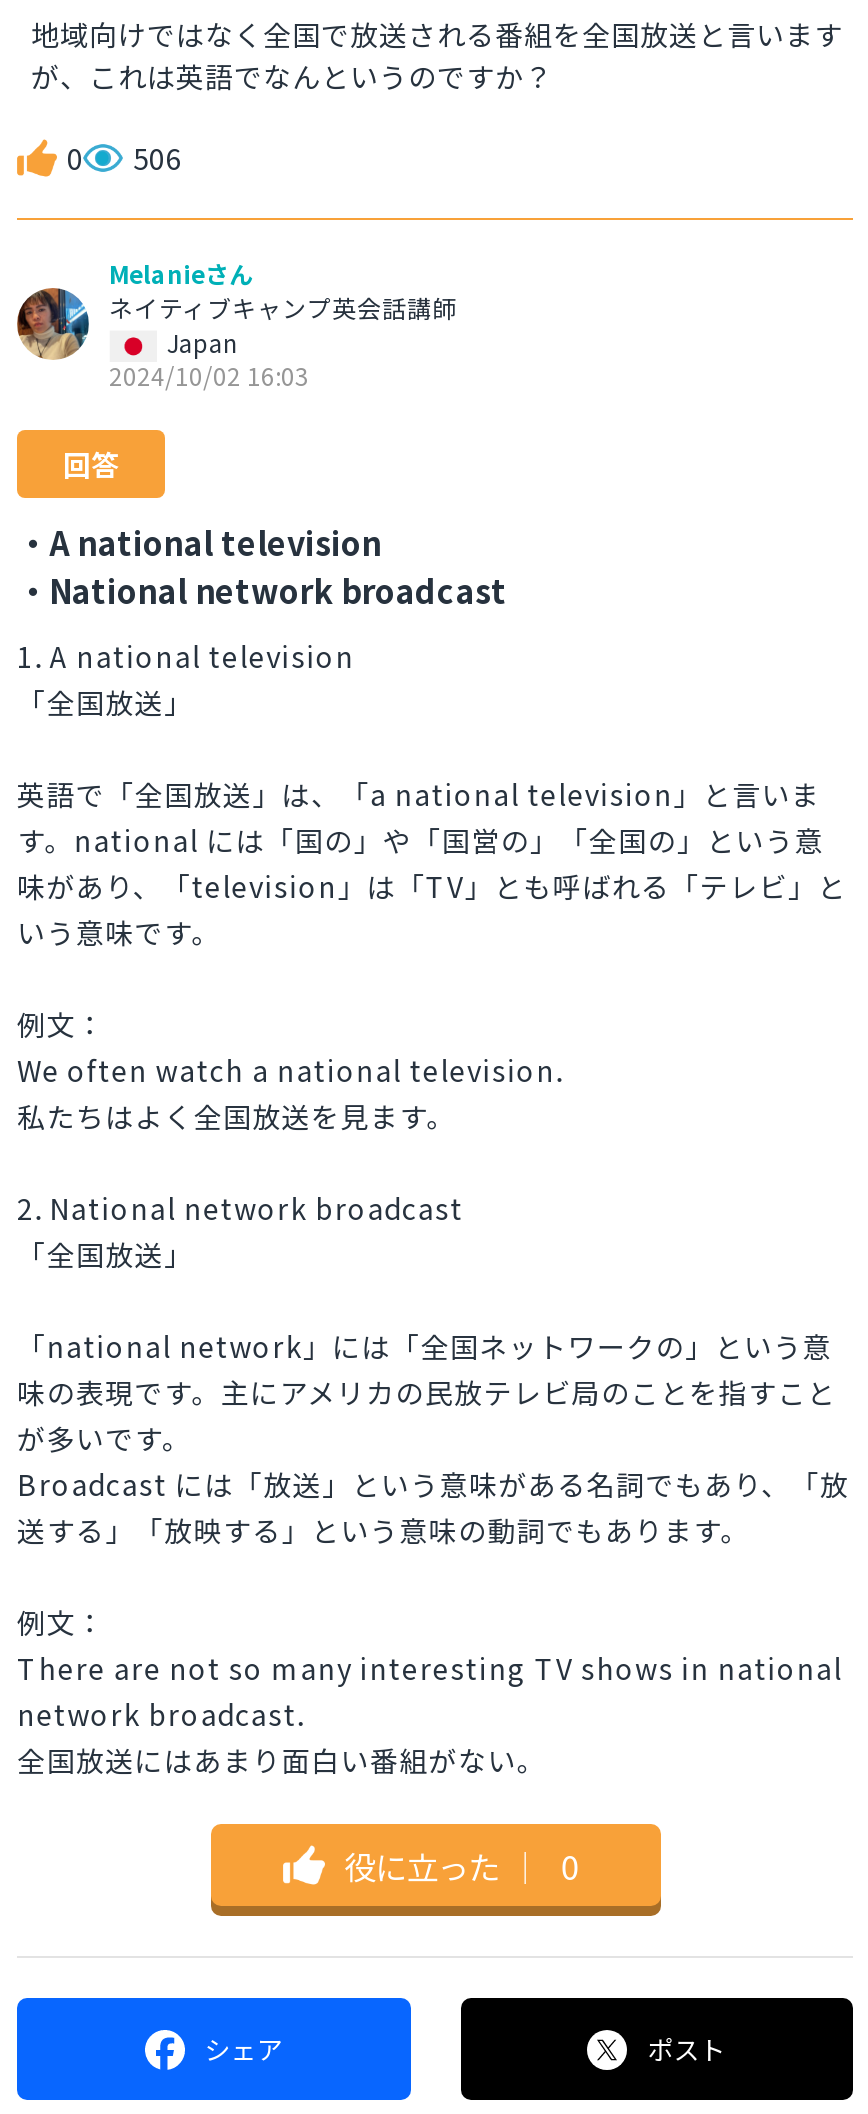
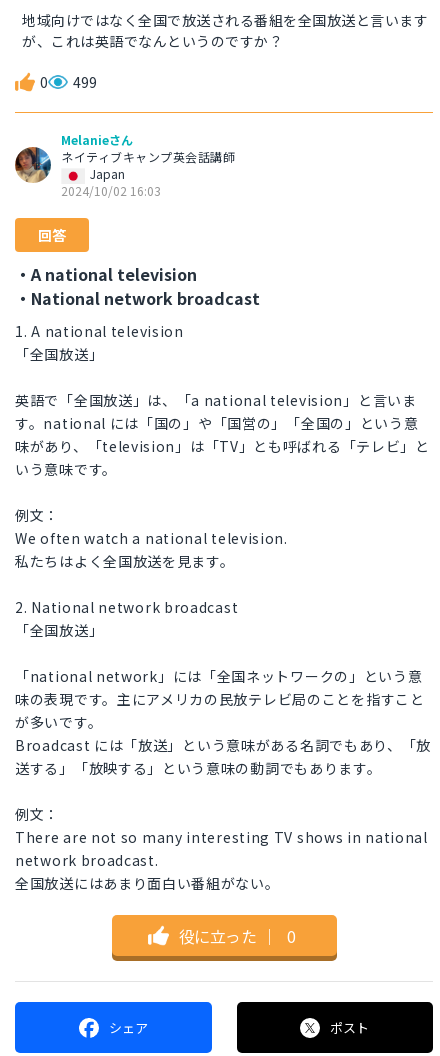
- 0 506
+ 0 499
